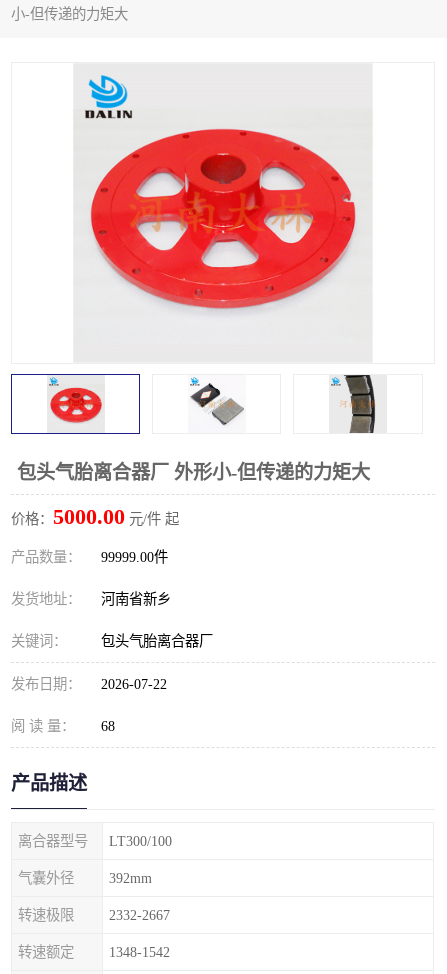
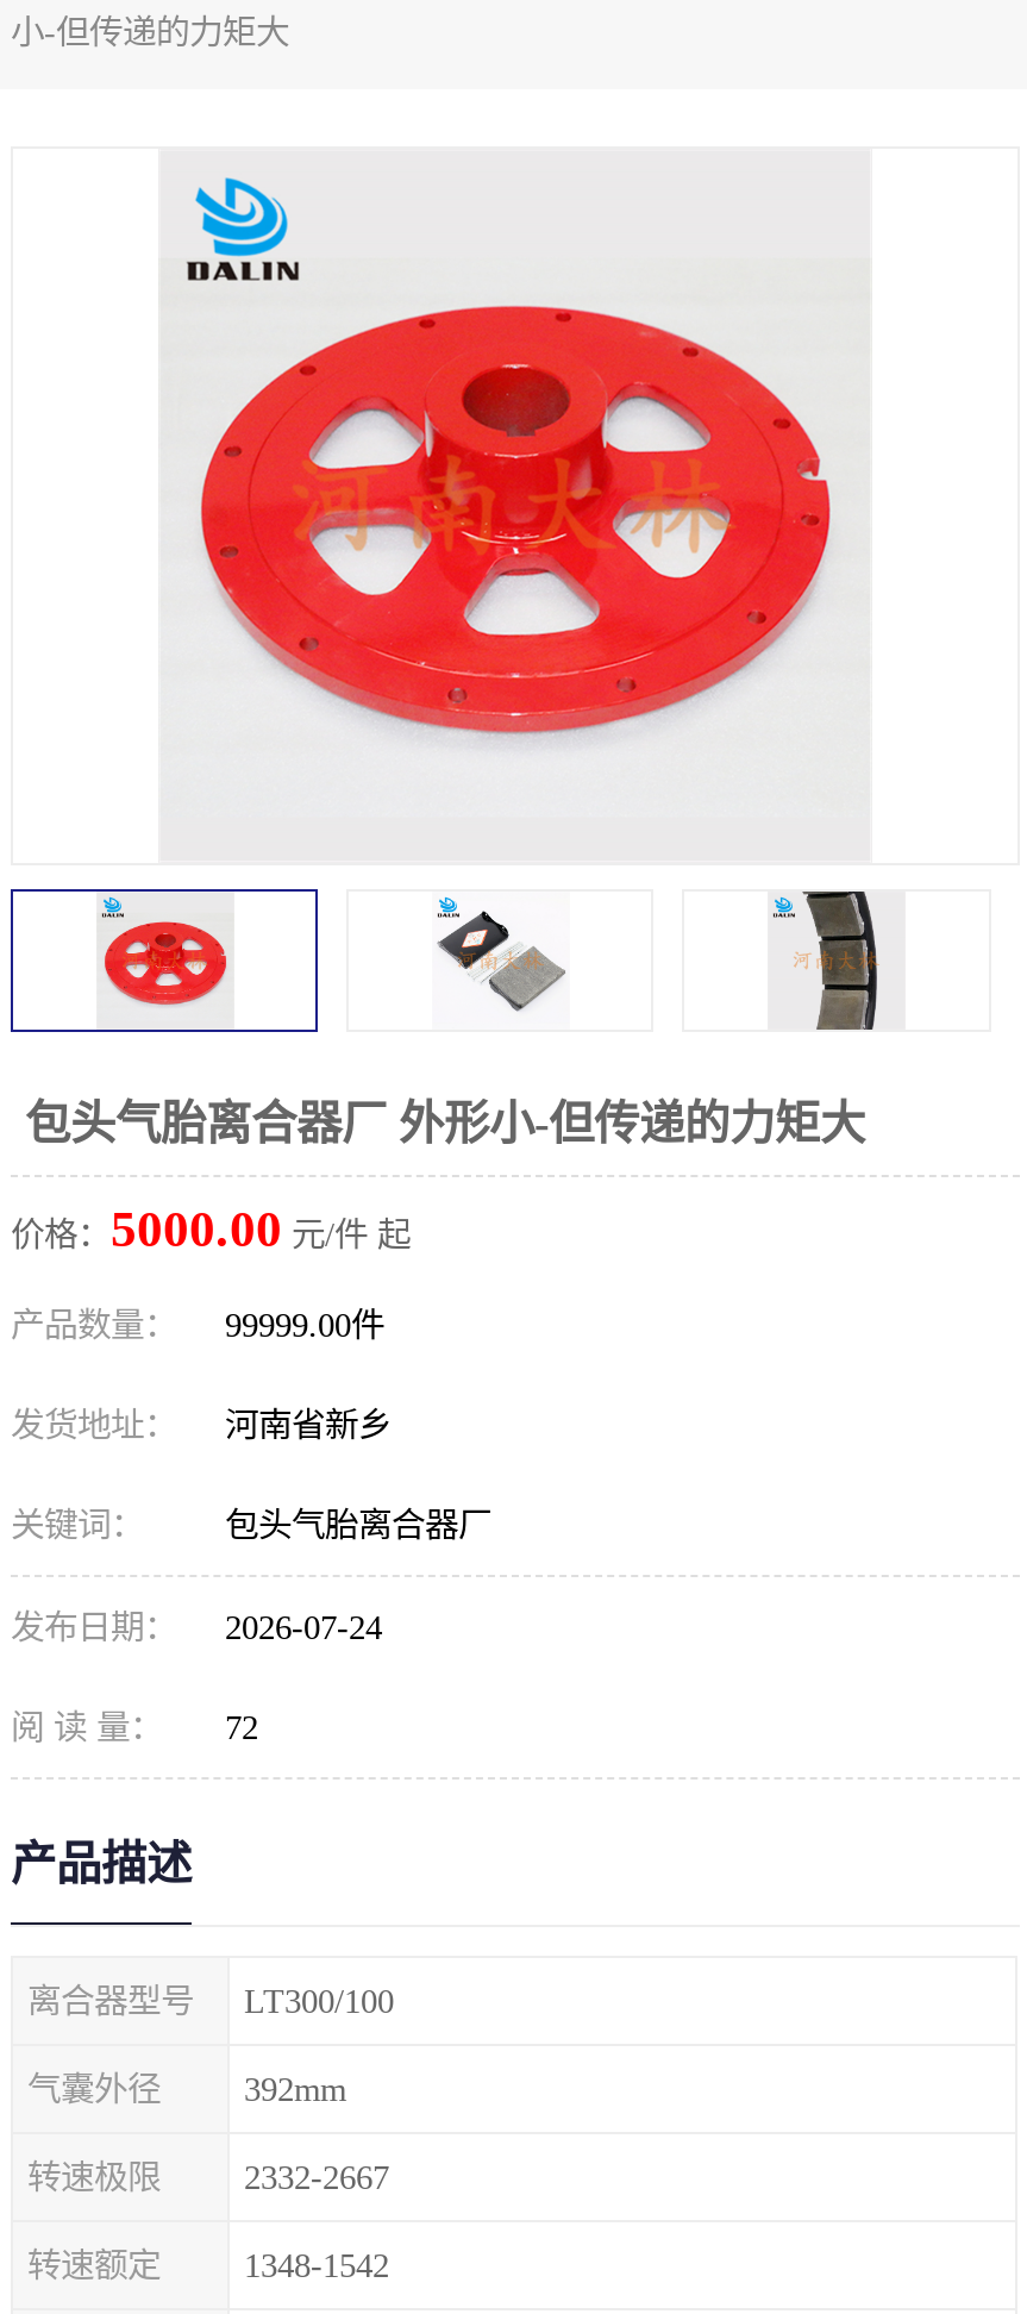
- 发布日期： 2026-07-22
+ 发布日期： 2026-07-24

- 阅 读 量： 68
+ 阅 读 量： 72
